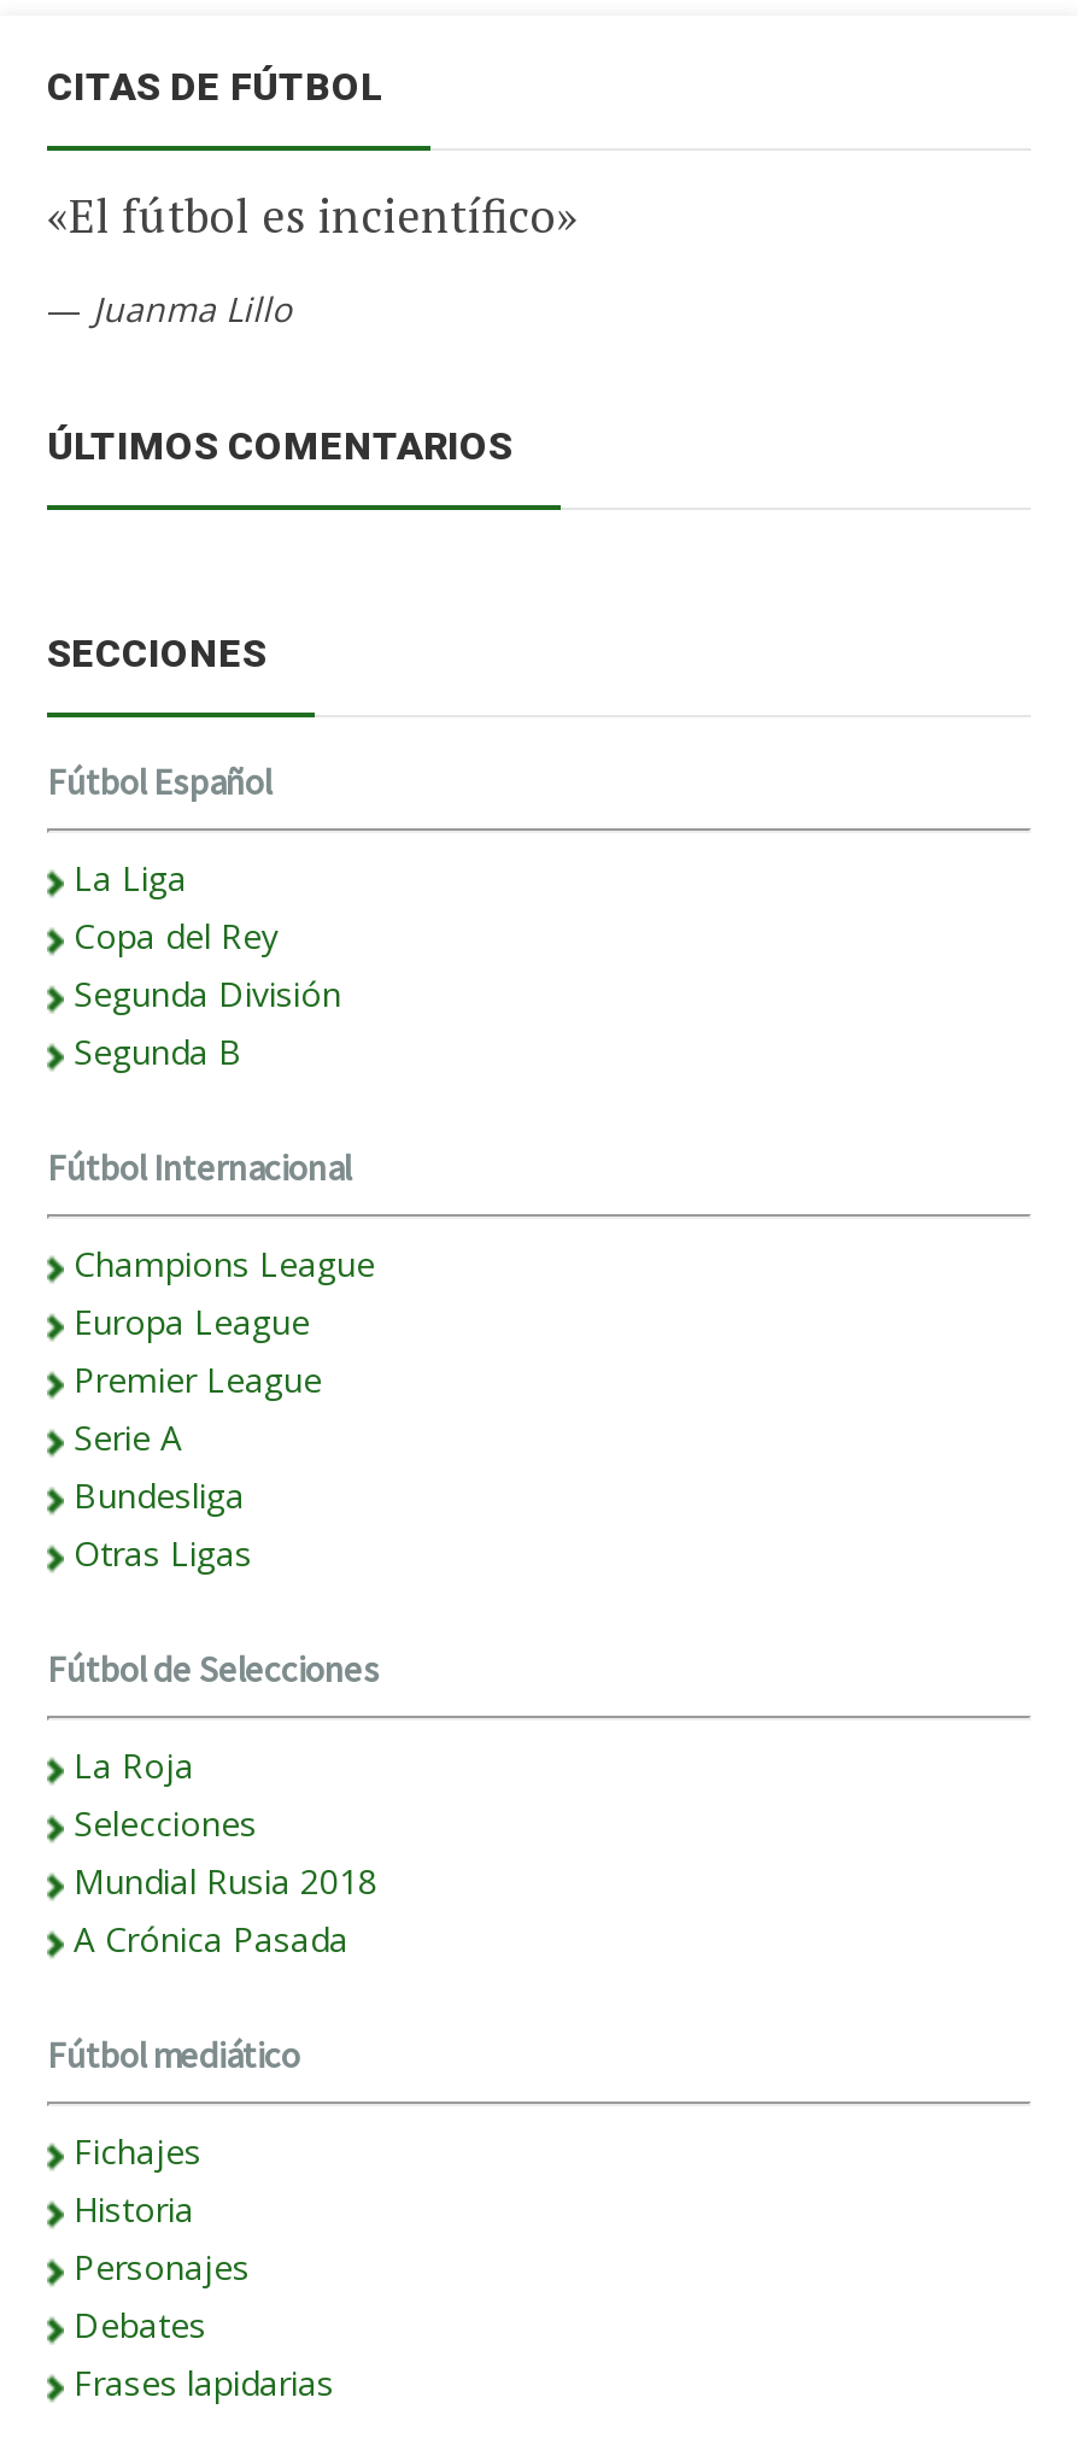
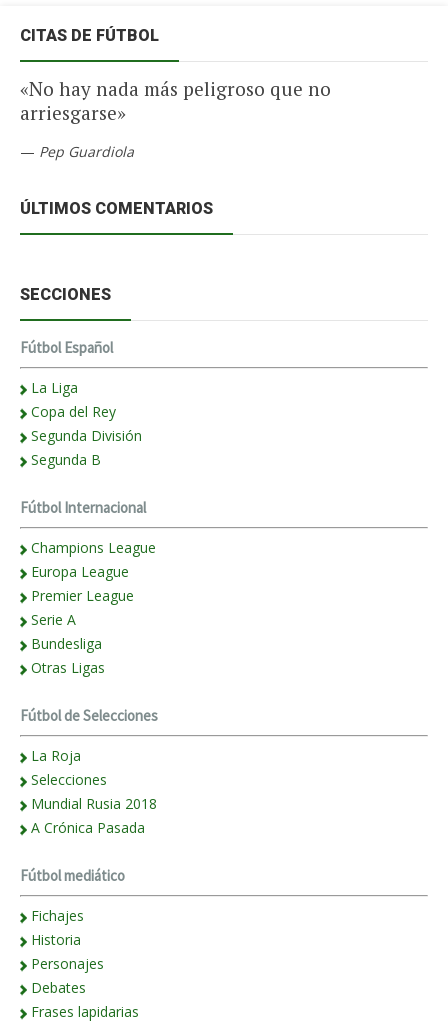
- «El fútbol es incientífico»
+ «No hay nada más peligroso que no
+ arriesgarse»

- — Juanma Lillo
+ — Pep Guardiola
